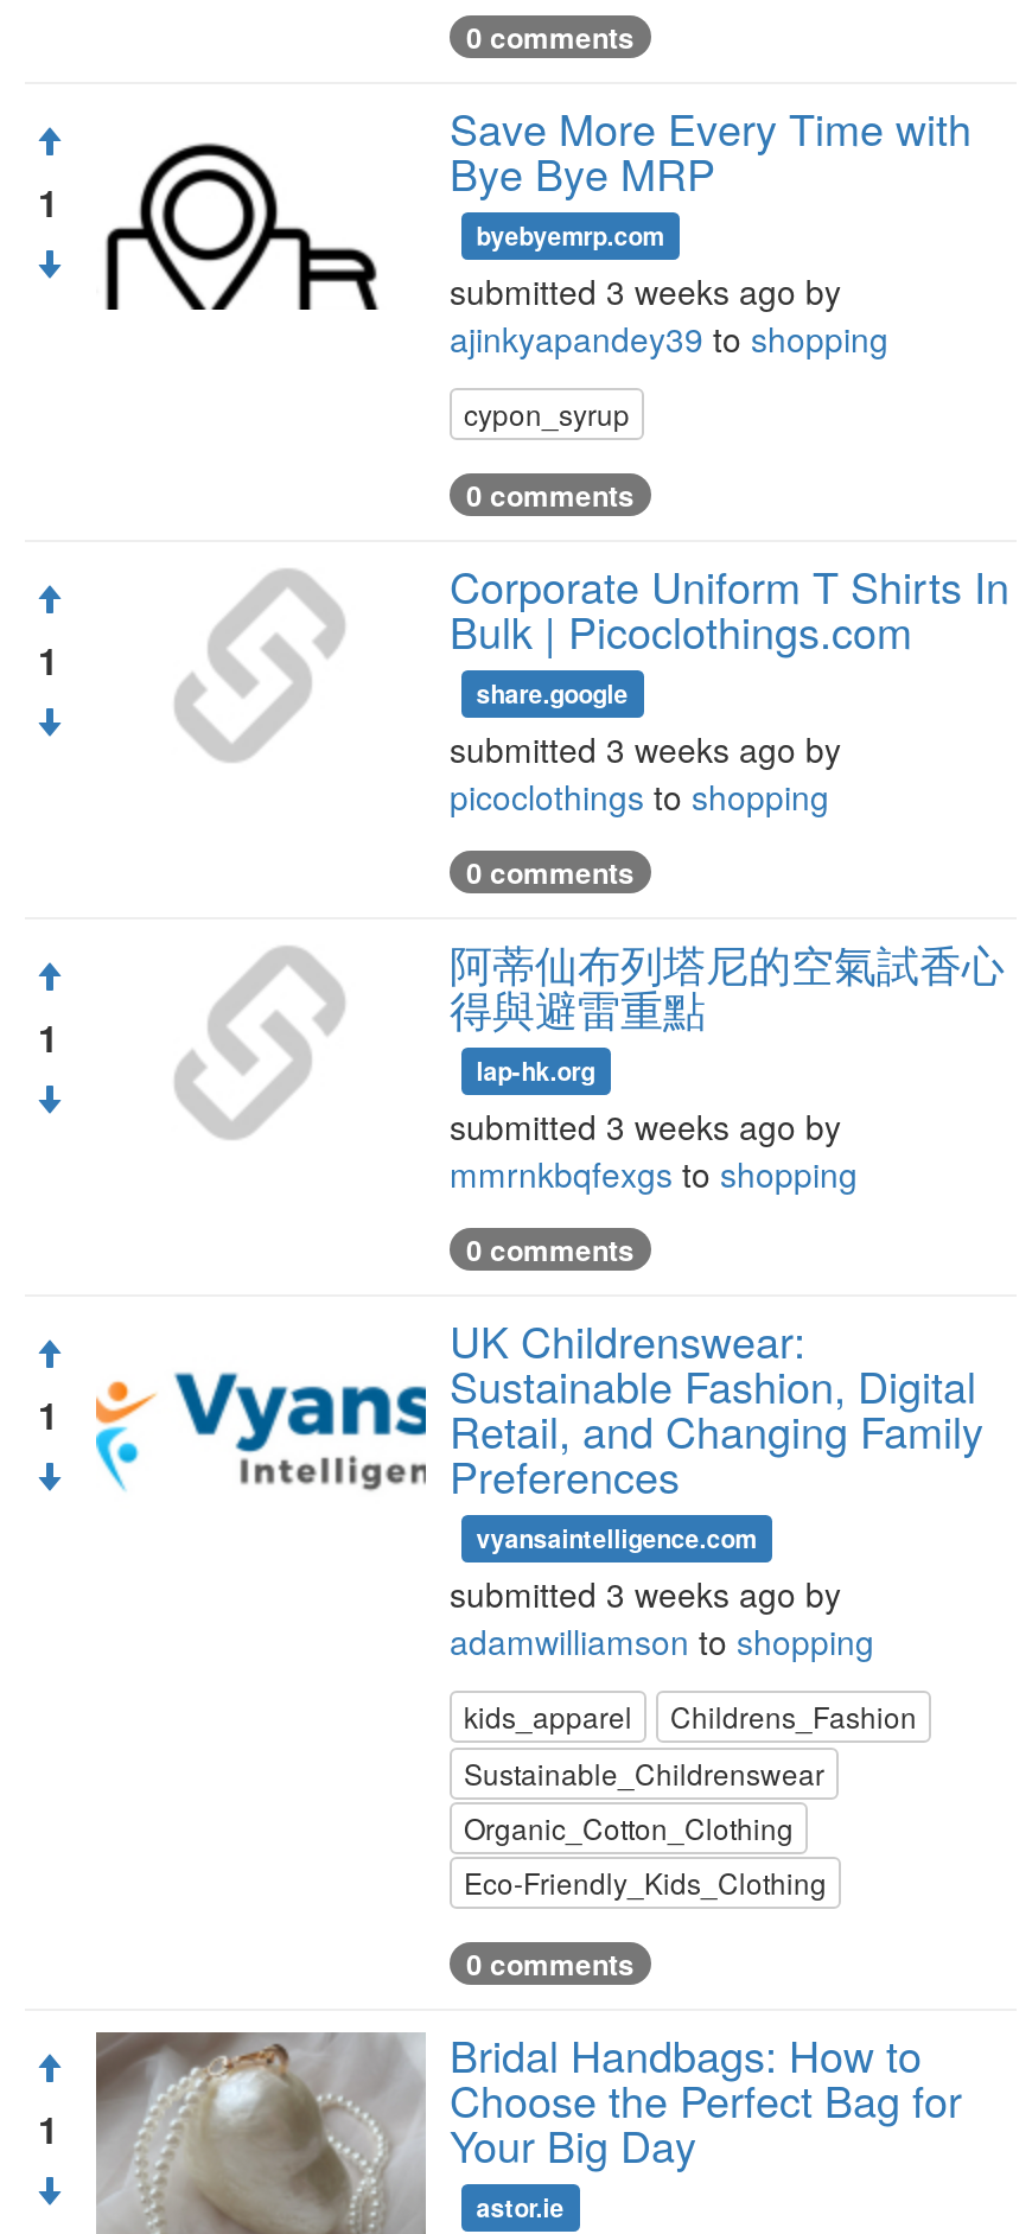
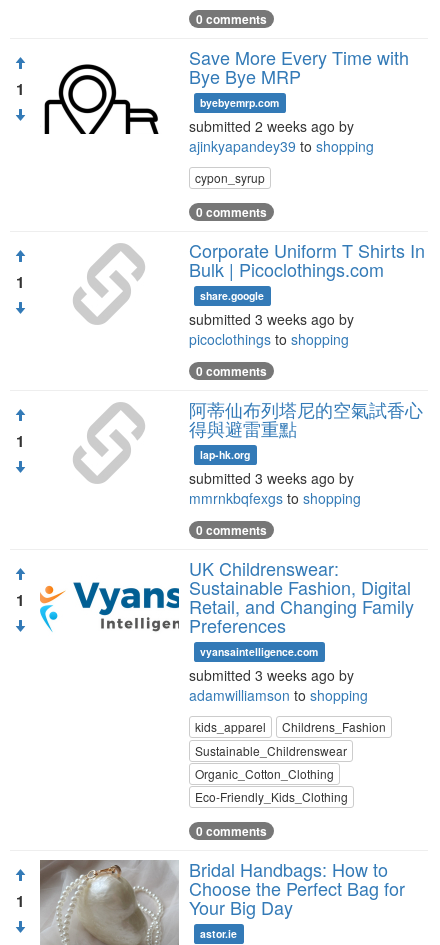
- submitted 3 weeks ago by
+ submitted 2 weeks ago by
